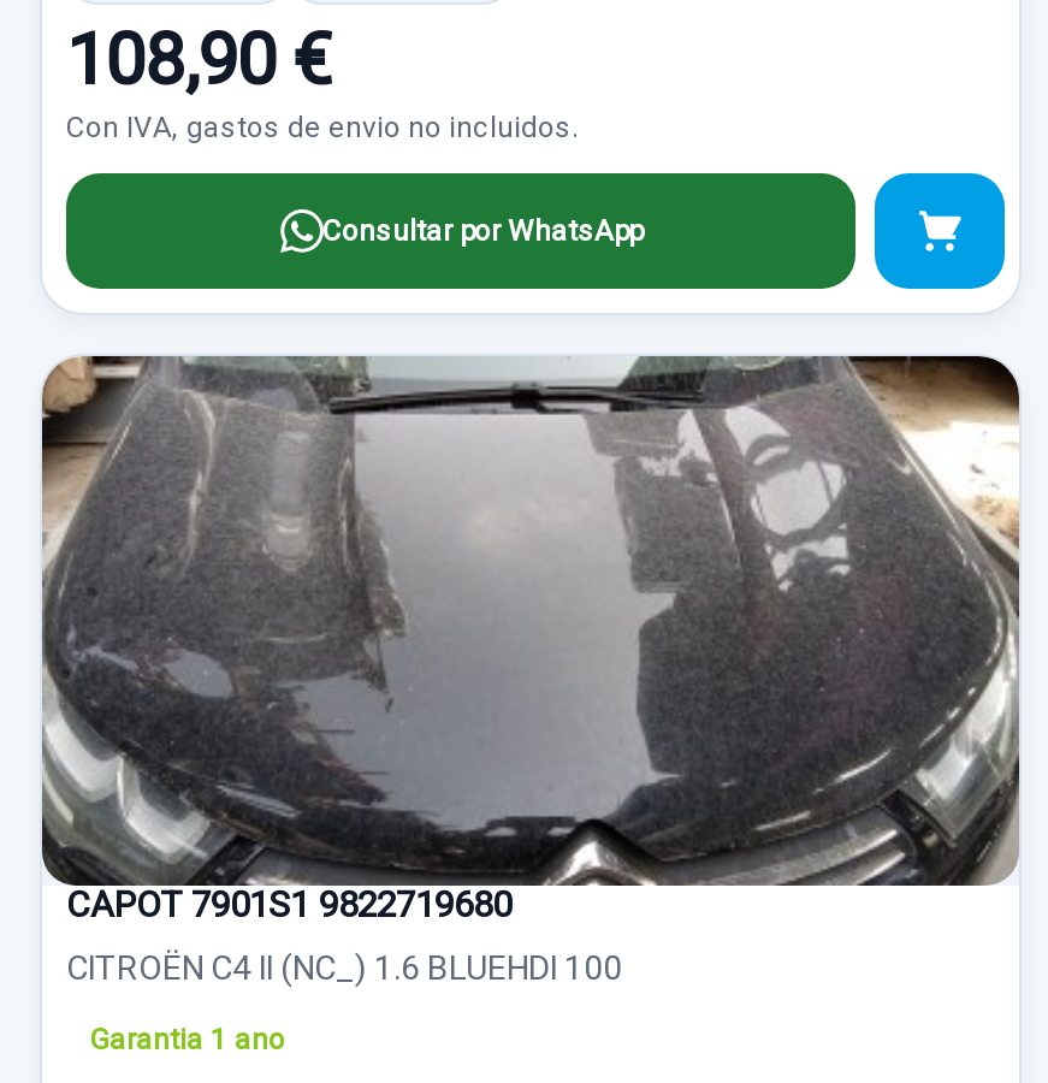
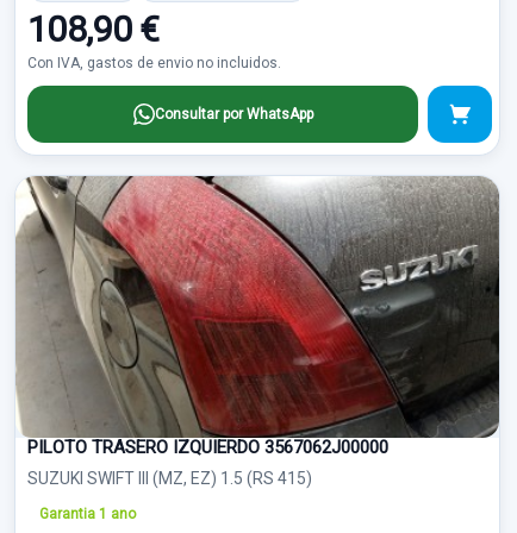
- [image]
- CAPOT 7901S1 9822719680
+ [image]
+ PILOTO TRASERO IZQUIERDO 3567062J00000

- CITROËN C4 II (NC_) 1.6 BLUEHDI 100
+ SUZUKI SWIFT III (MZ, EZ) 1.5 (RS 415)
